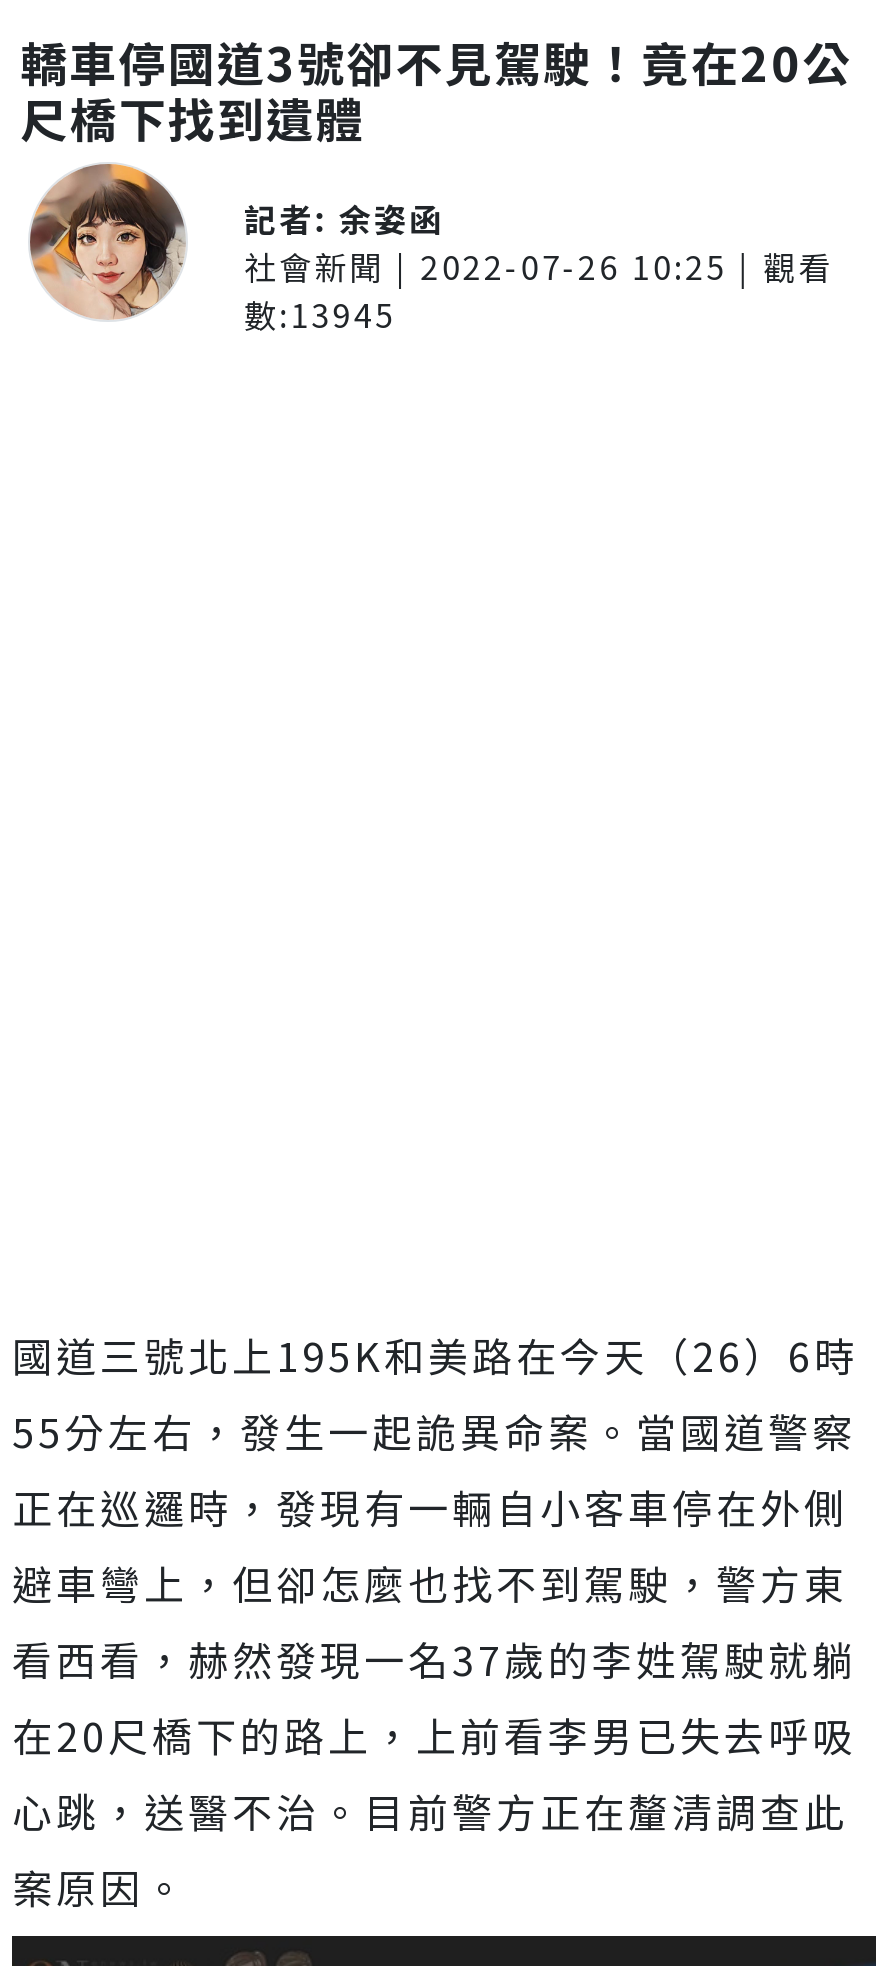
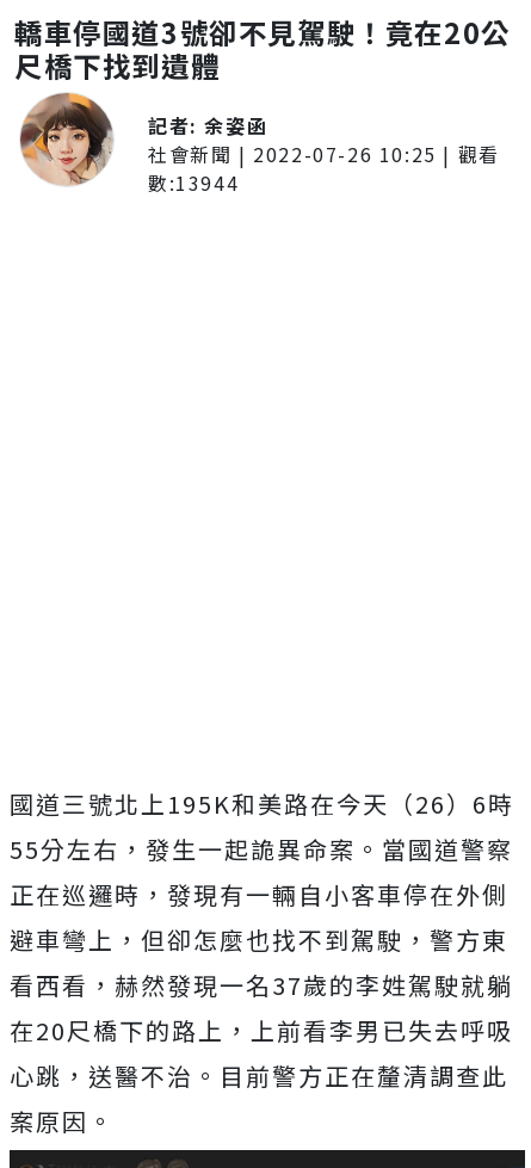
- 數:13945
+ 數:13944
